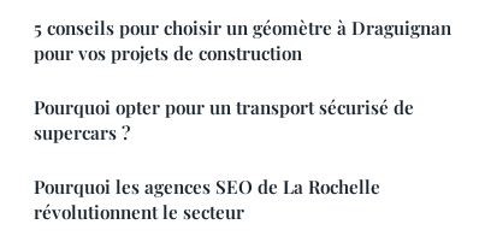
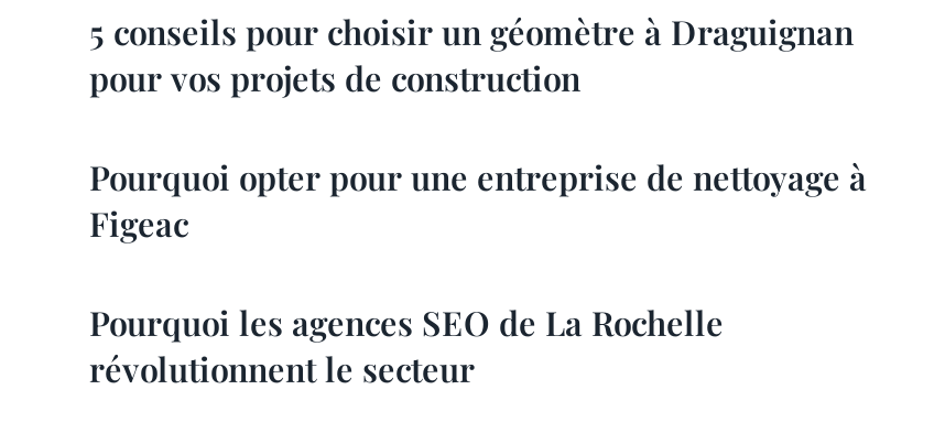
- Pourquoi opter pour un transport sécurisé de
- supercars ?
+ Pourquoi opter pour une entreprise de nettoyage à
+ Figeac
